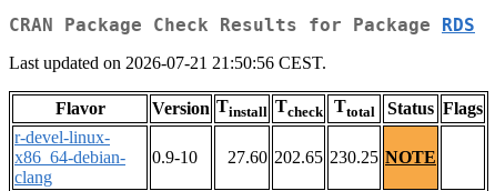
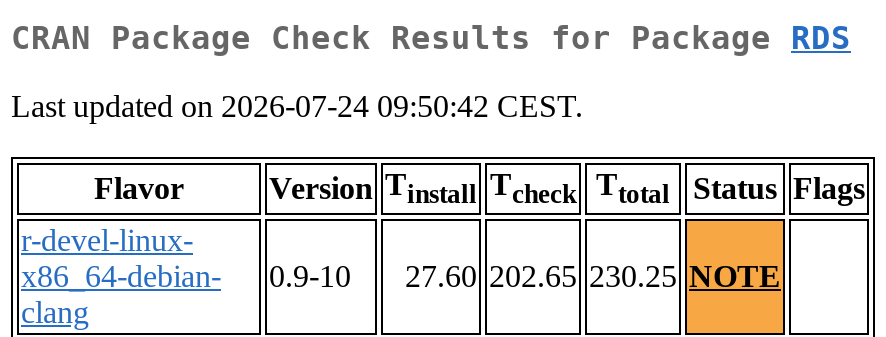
- Last updated on 2026-07-21 21:50:56 CEST.
+ Last updated on 2026-07-24 09:50:42 CEST.
